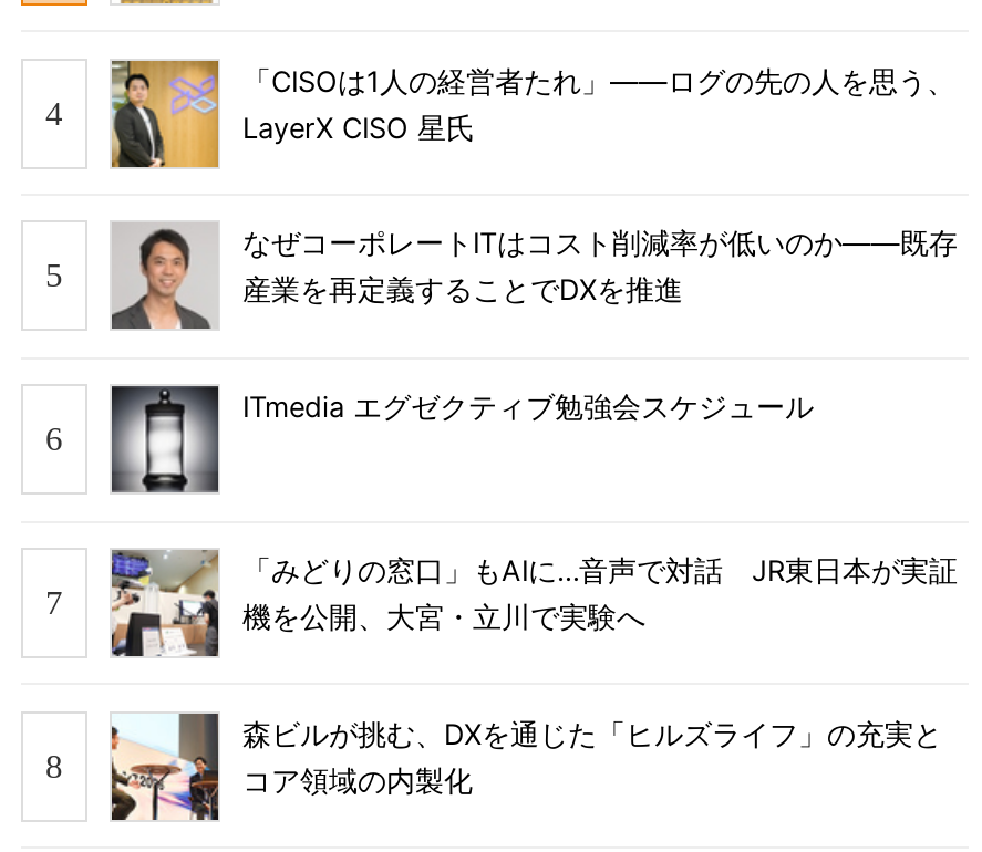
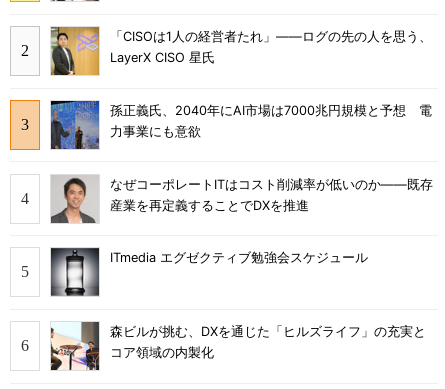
+ [image]

+ [image]
+ 孫正義氏、2040年にAI市場は7000兆円規模と予想 電
+ 力事業にも意欲

moved down: [image] | なぜコーポレートITはコスト削減率が低いのか――既存 | 産業を再定義することでDXを推進 | ITmedia エグゼクティブ勉強会スケジュール

moved down: [image]

- [image]
- 「みどりの窓口」もAIに…音声で対話 JR東日本が実証
- 機を公開、大宮・立川で実験へ
